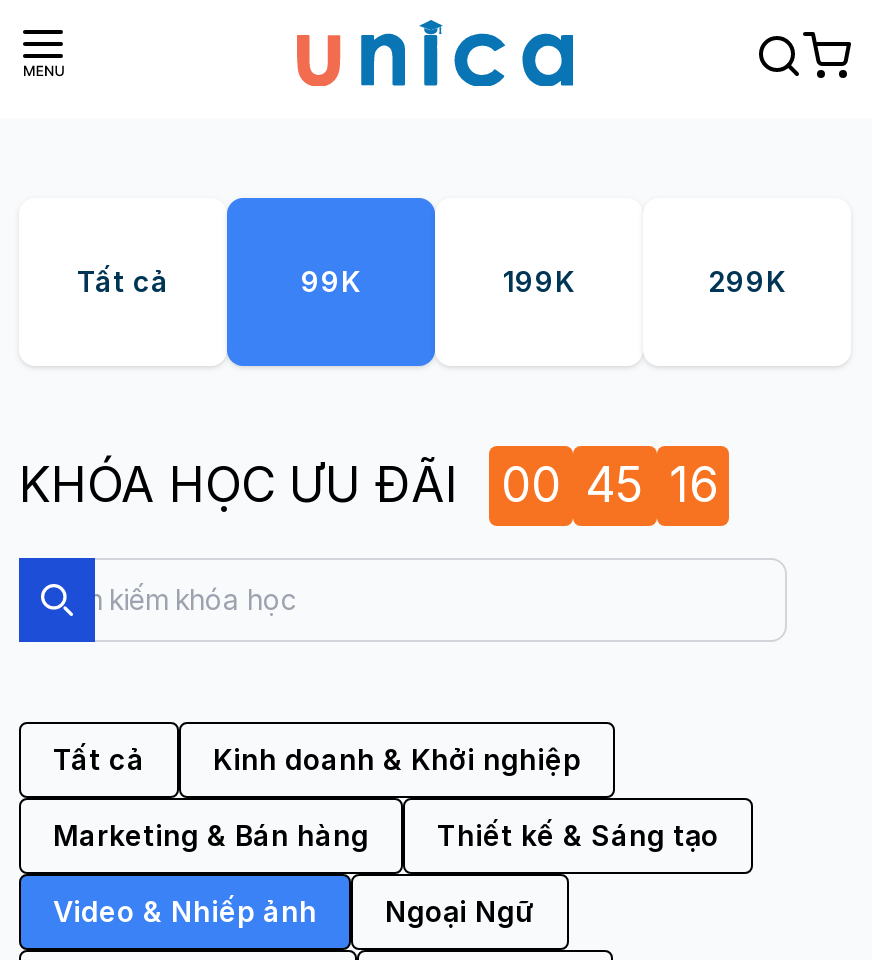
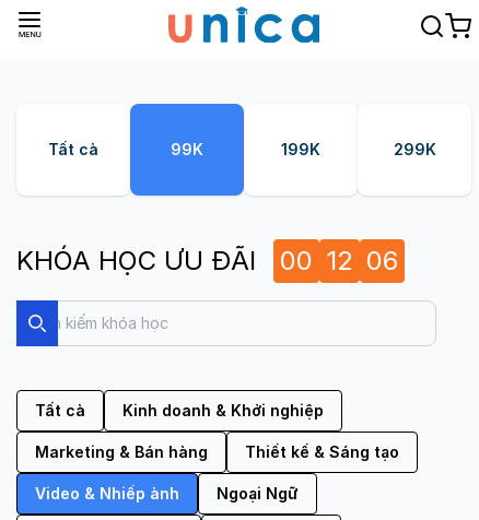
- KHÓA HỌC ƯU ĐÃI 00 45 16
+ KHÓA HỌC ƯU ĐÃI 00 12 06
